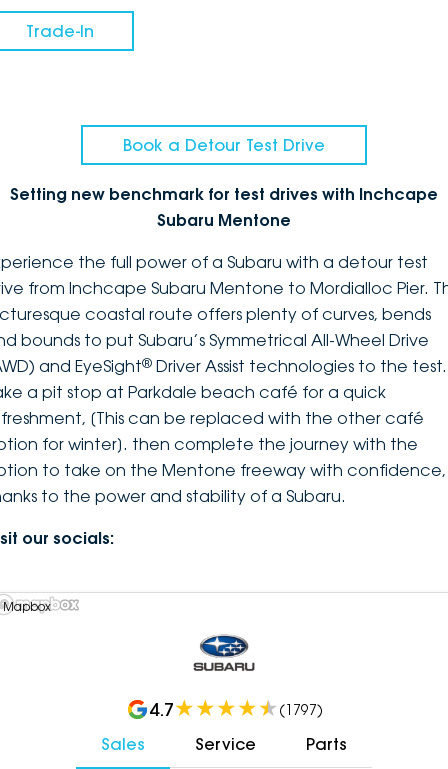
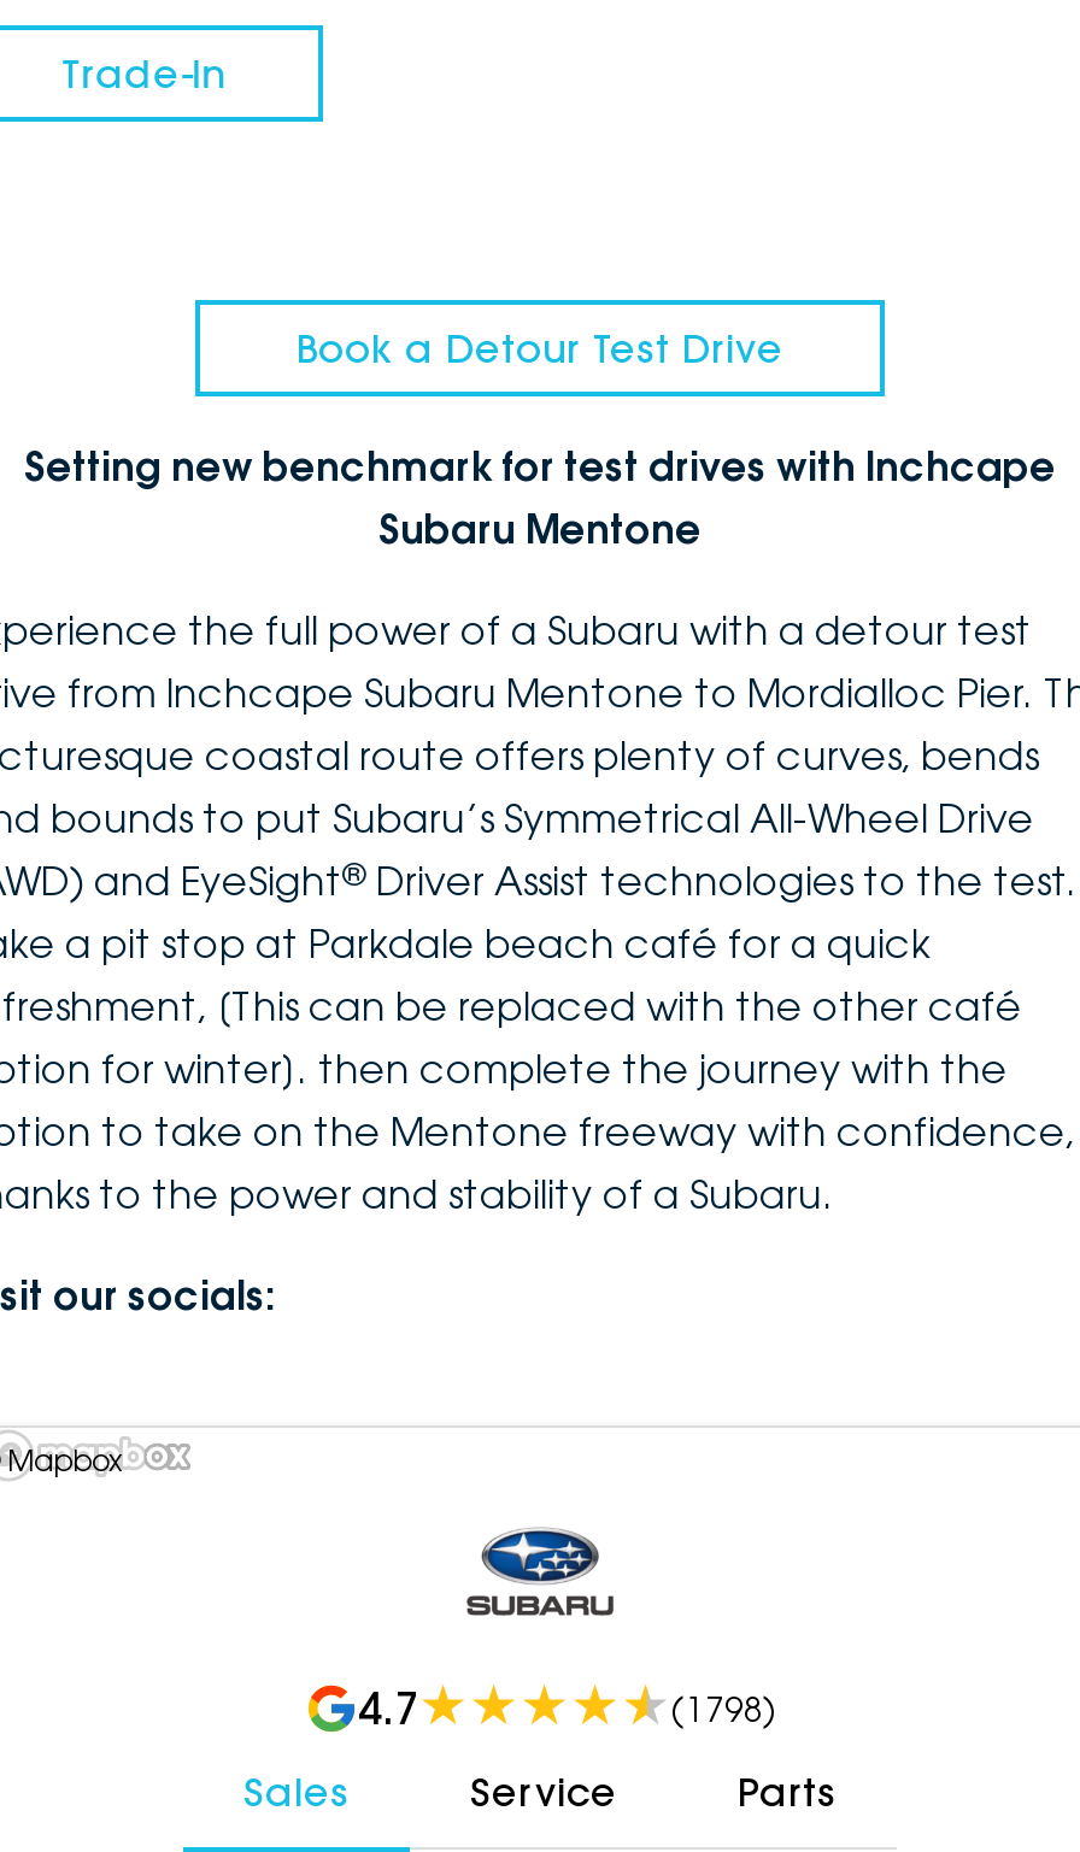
- (1797)
+ (1798)
